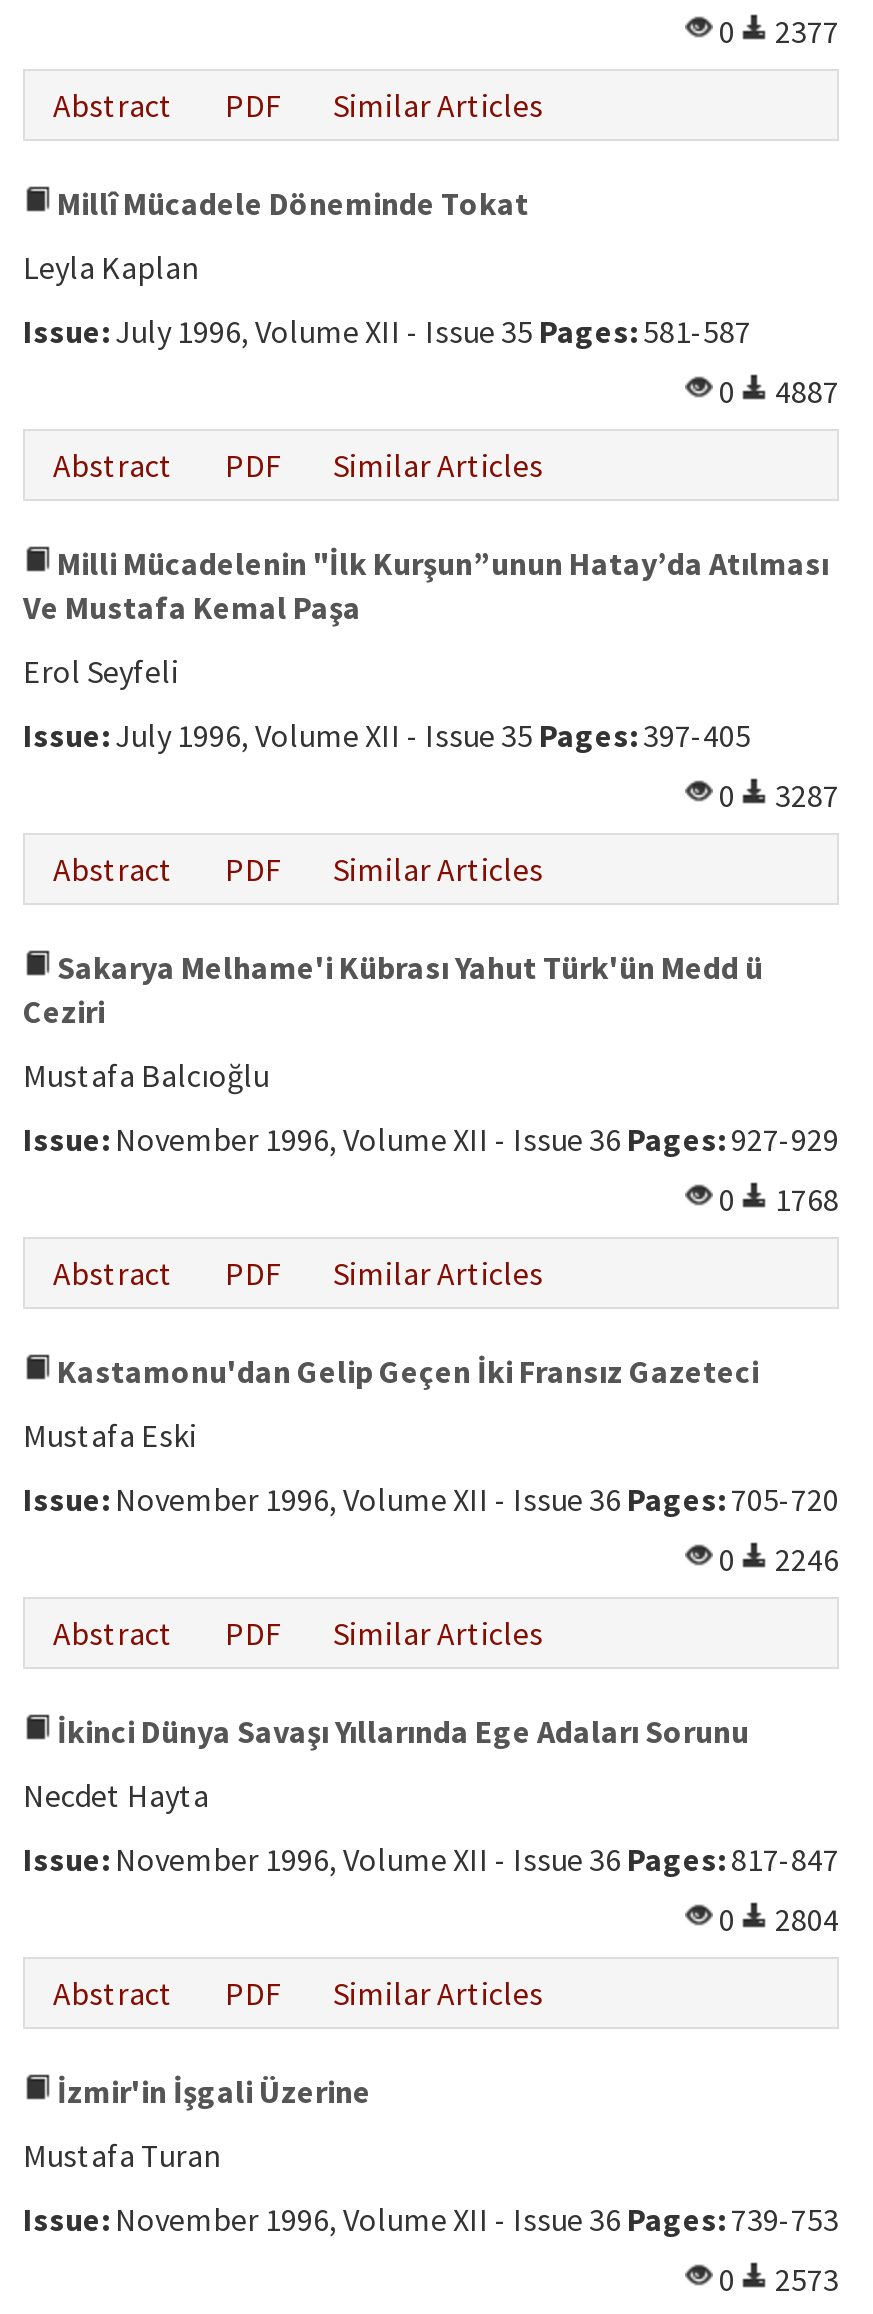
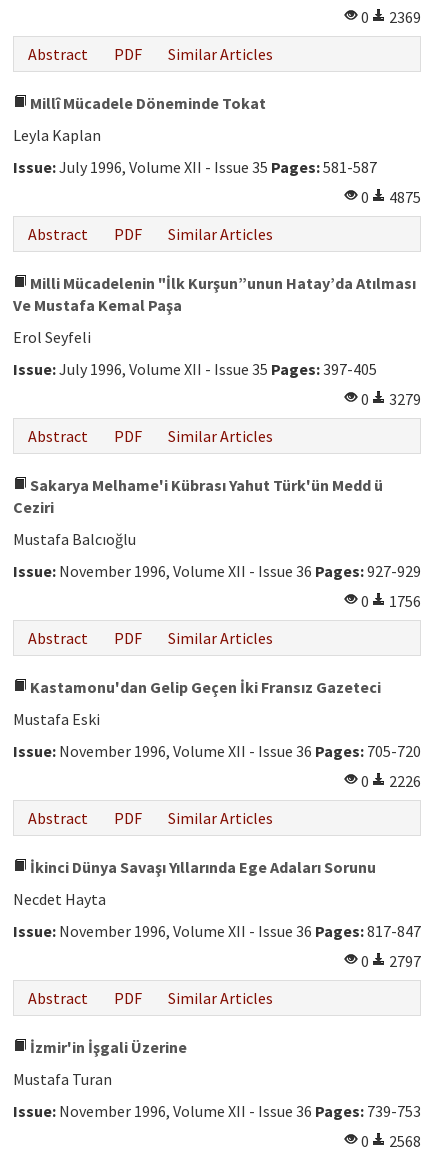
- 0 2377
+ 0 2369

- 0 4887
+ 0 4875

- 0 3287
+ 0 3279

- 0 1768
+ 0 1756

- 0 2246
+ 0 2226

- 0 2804
+ 0 2797

- 0 2573
+ 0 2568
